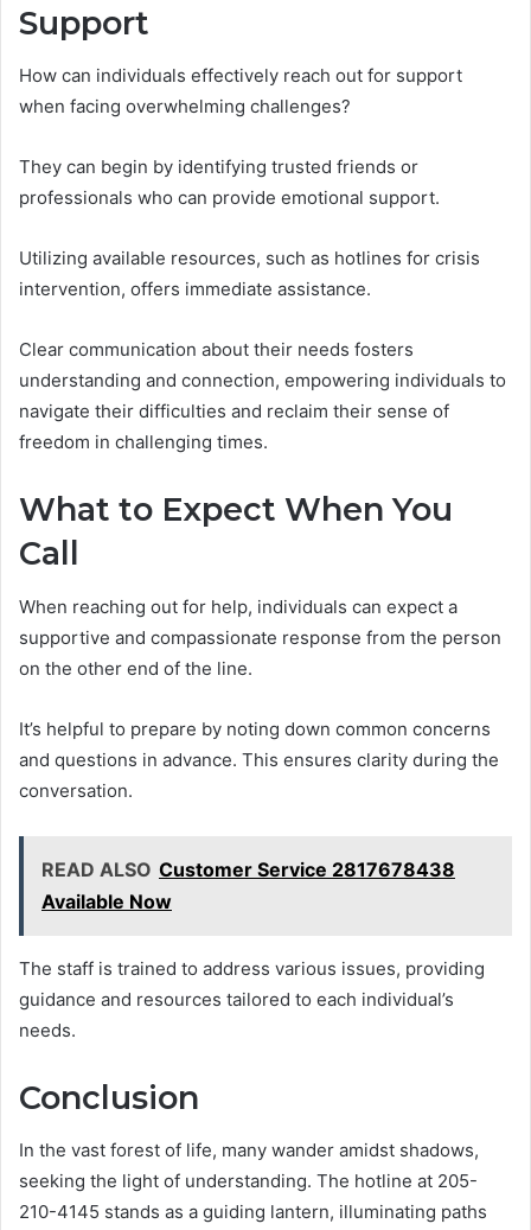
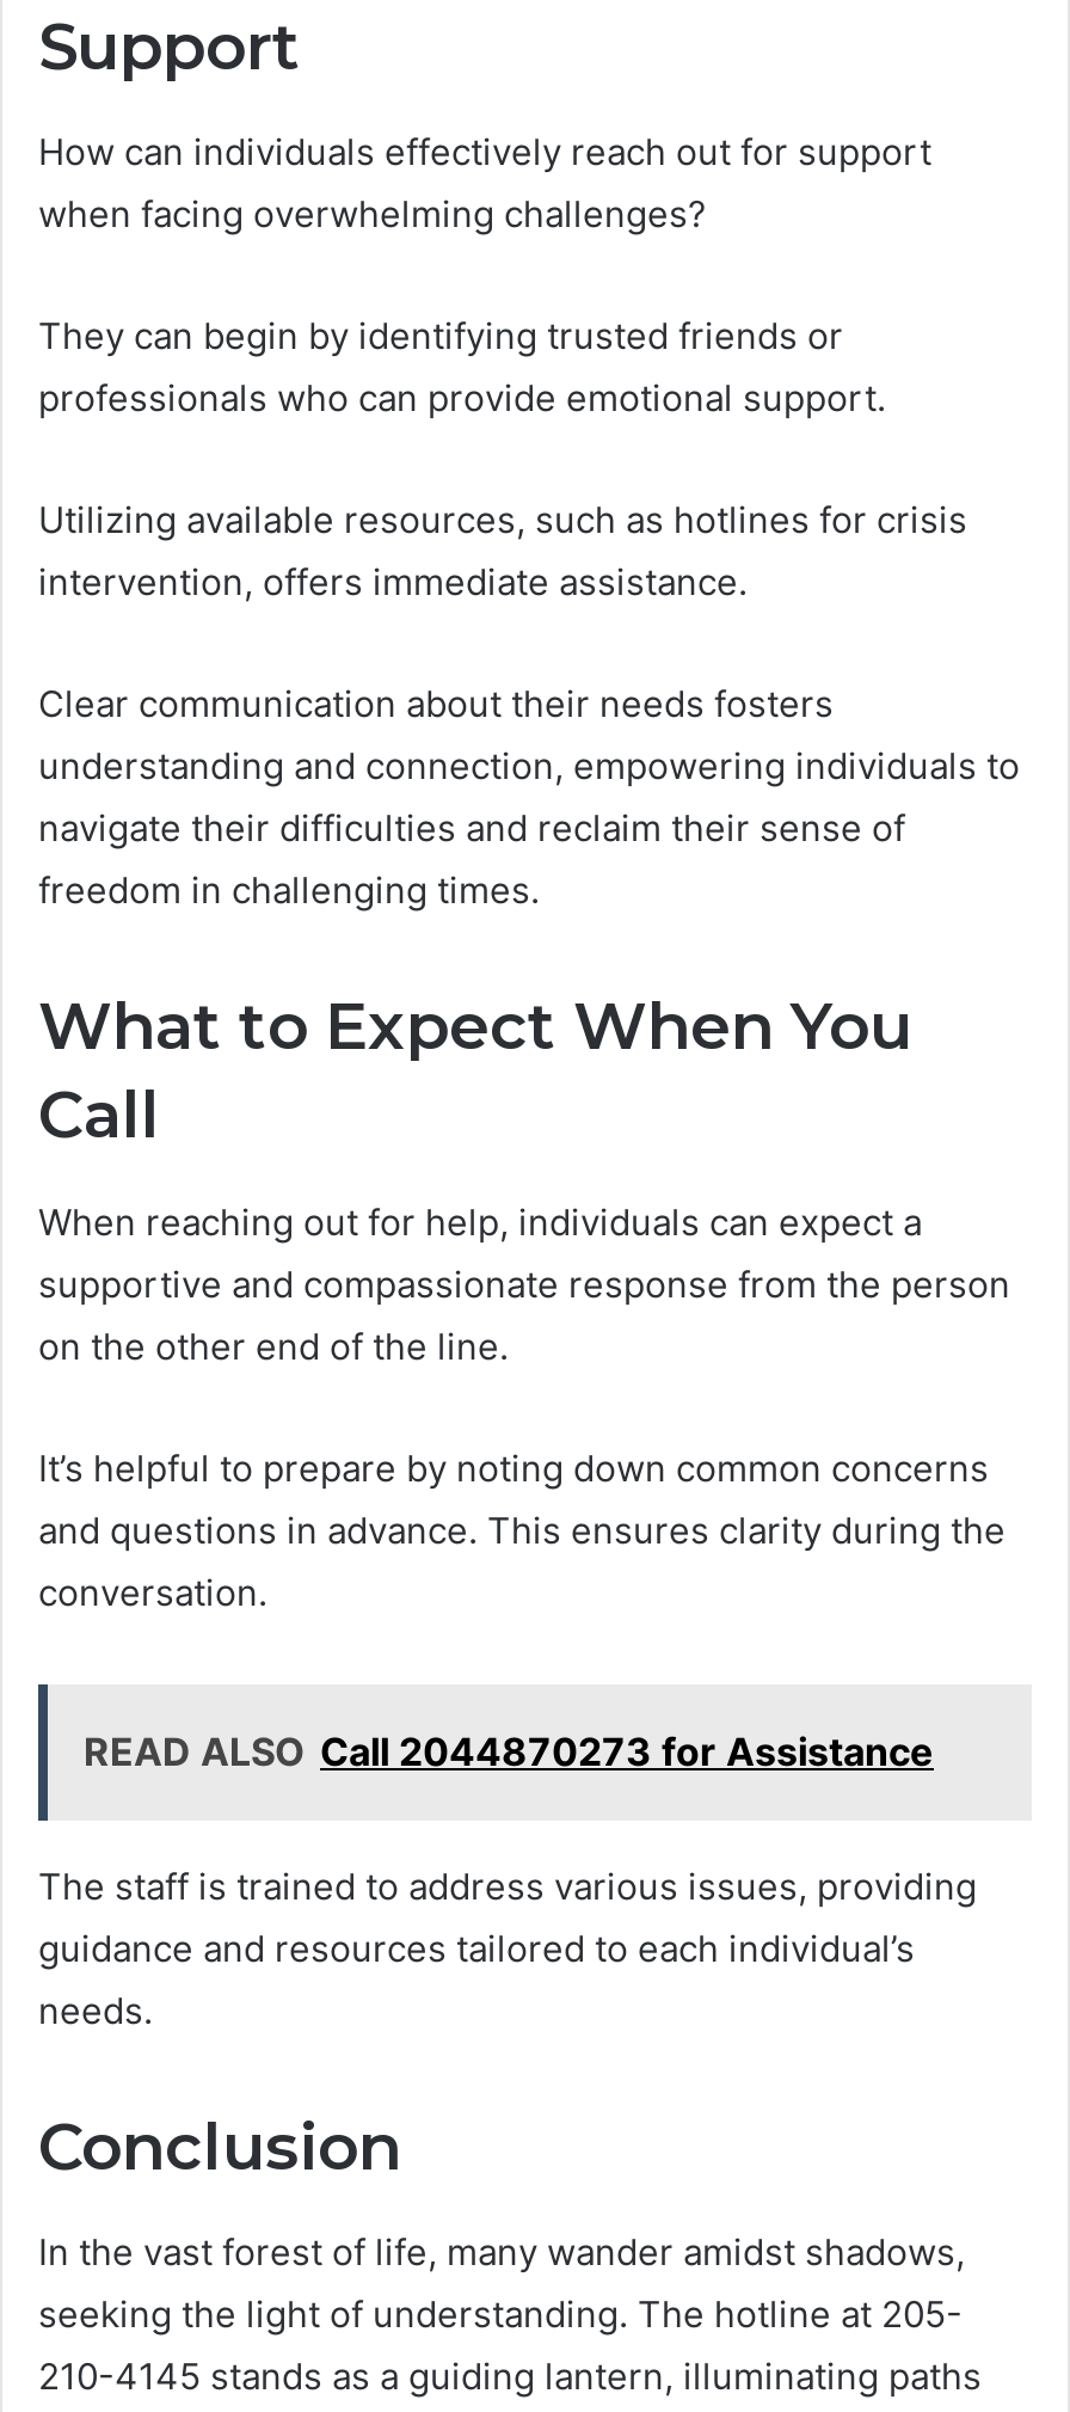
- READ ALSO Customer Service 2817678438
- Available Now
+ READ ALSO Call 2044870273 for Assistance
